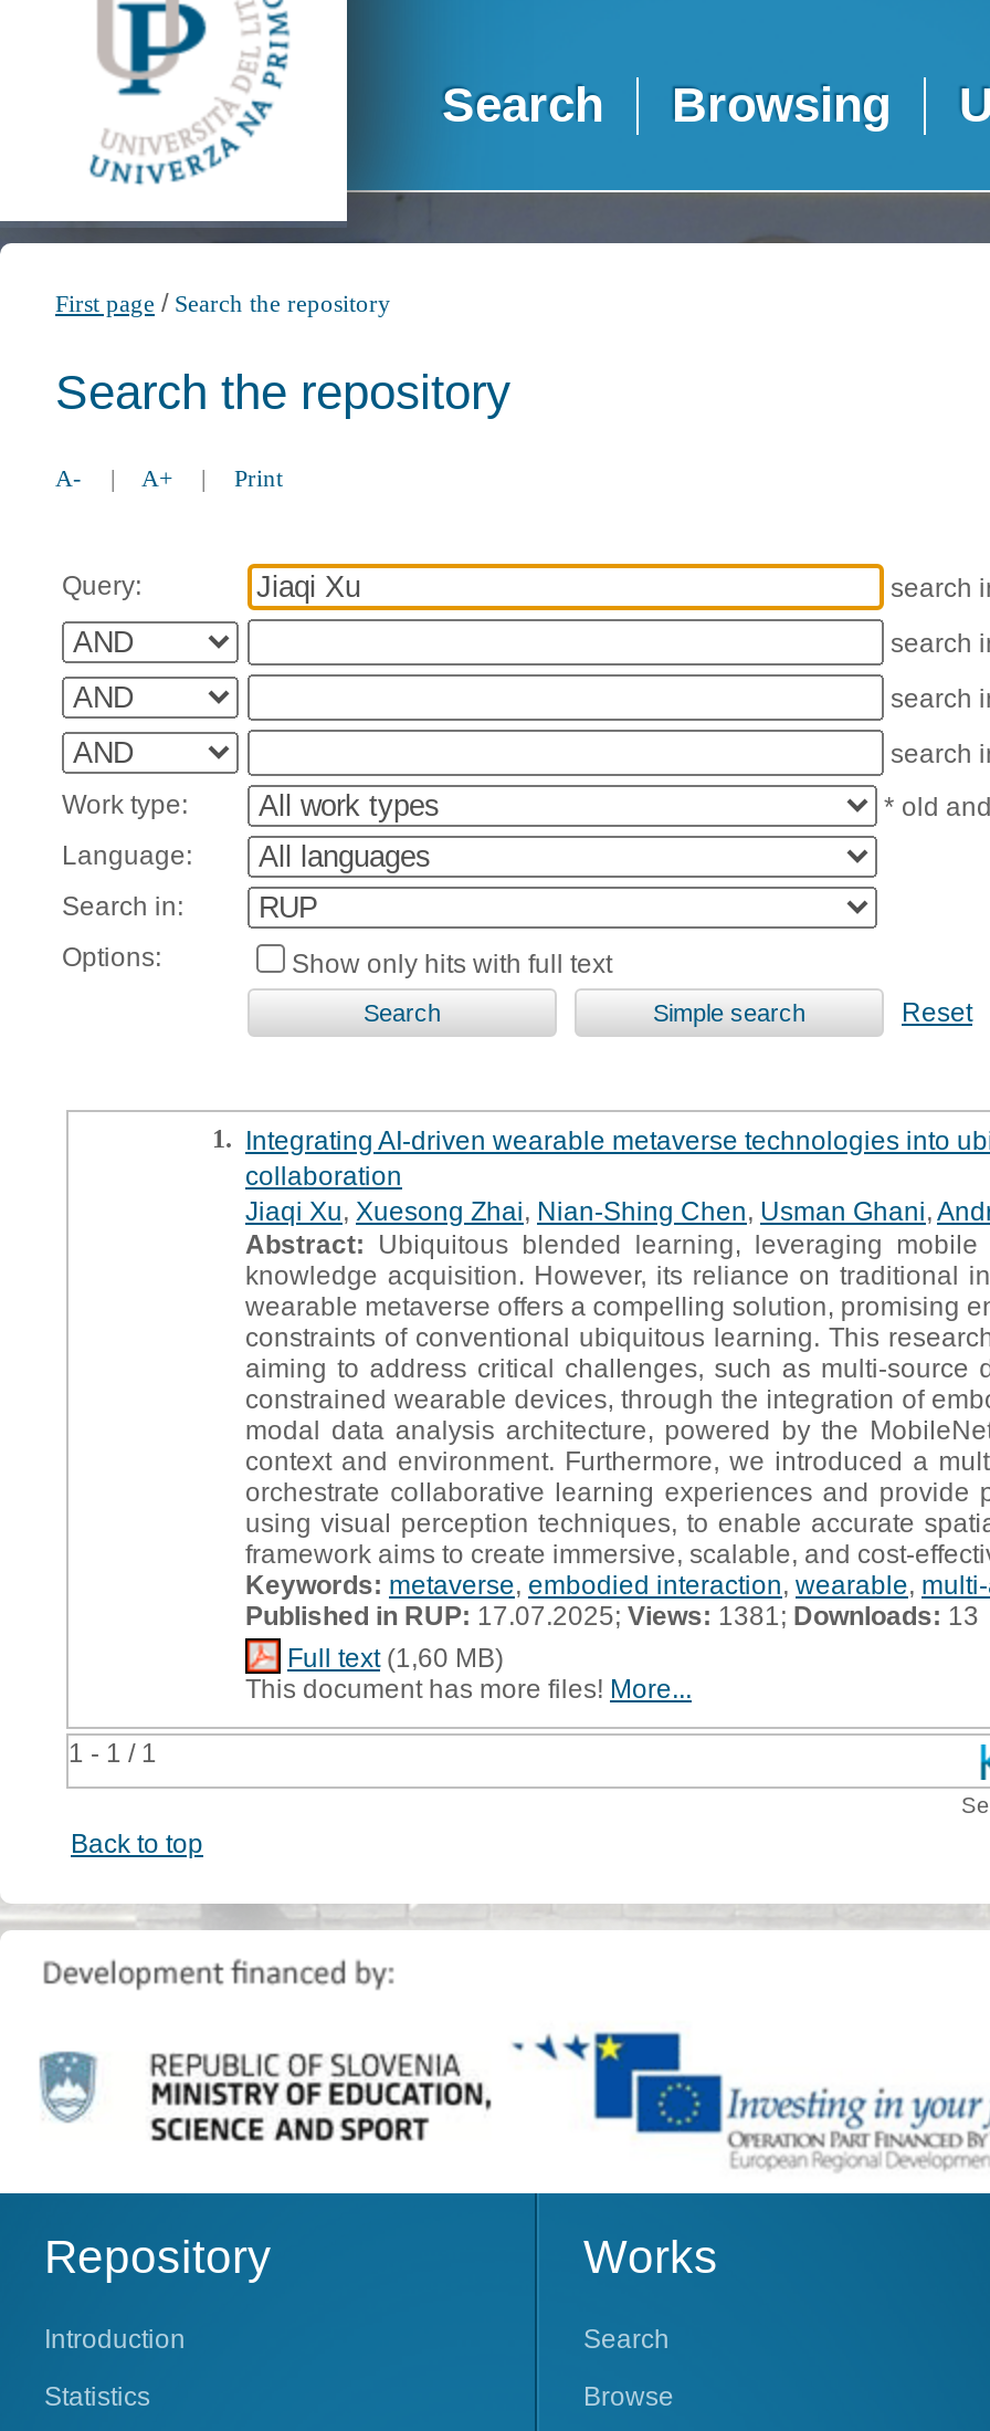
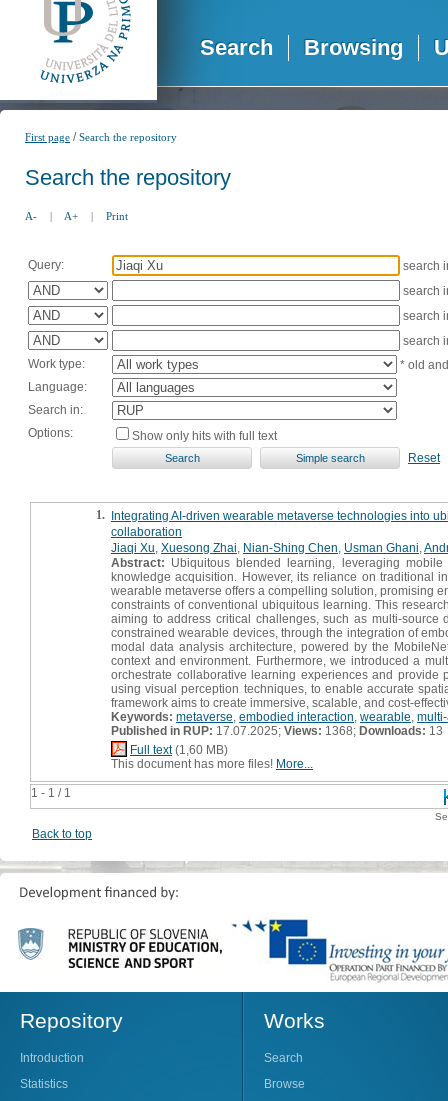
- Published in RUP:17.07.2025;Views:1381; Downloads:13
+ Published in RUP:17.07.2025;Views:1368; Downloads:13
